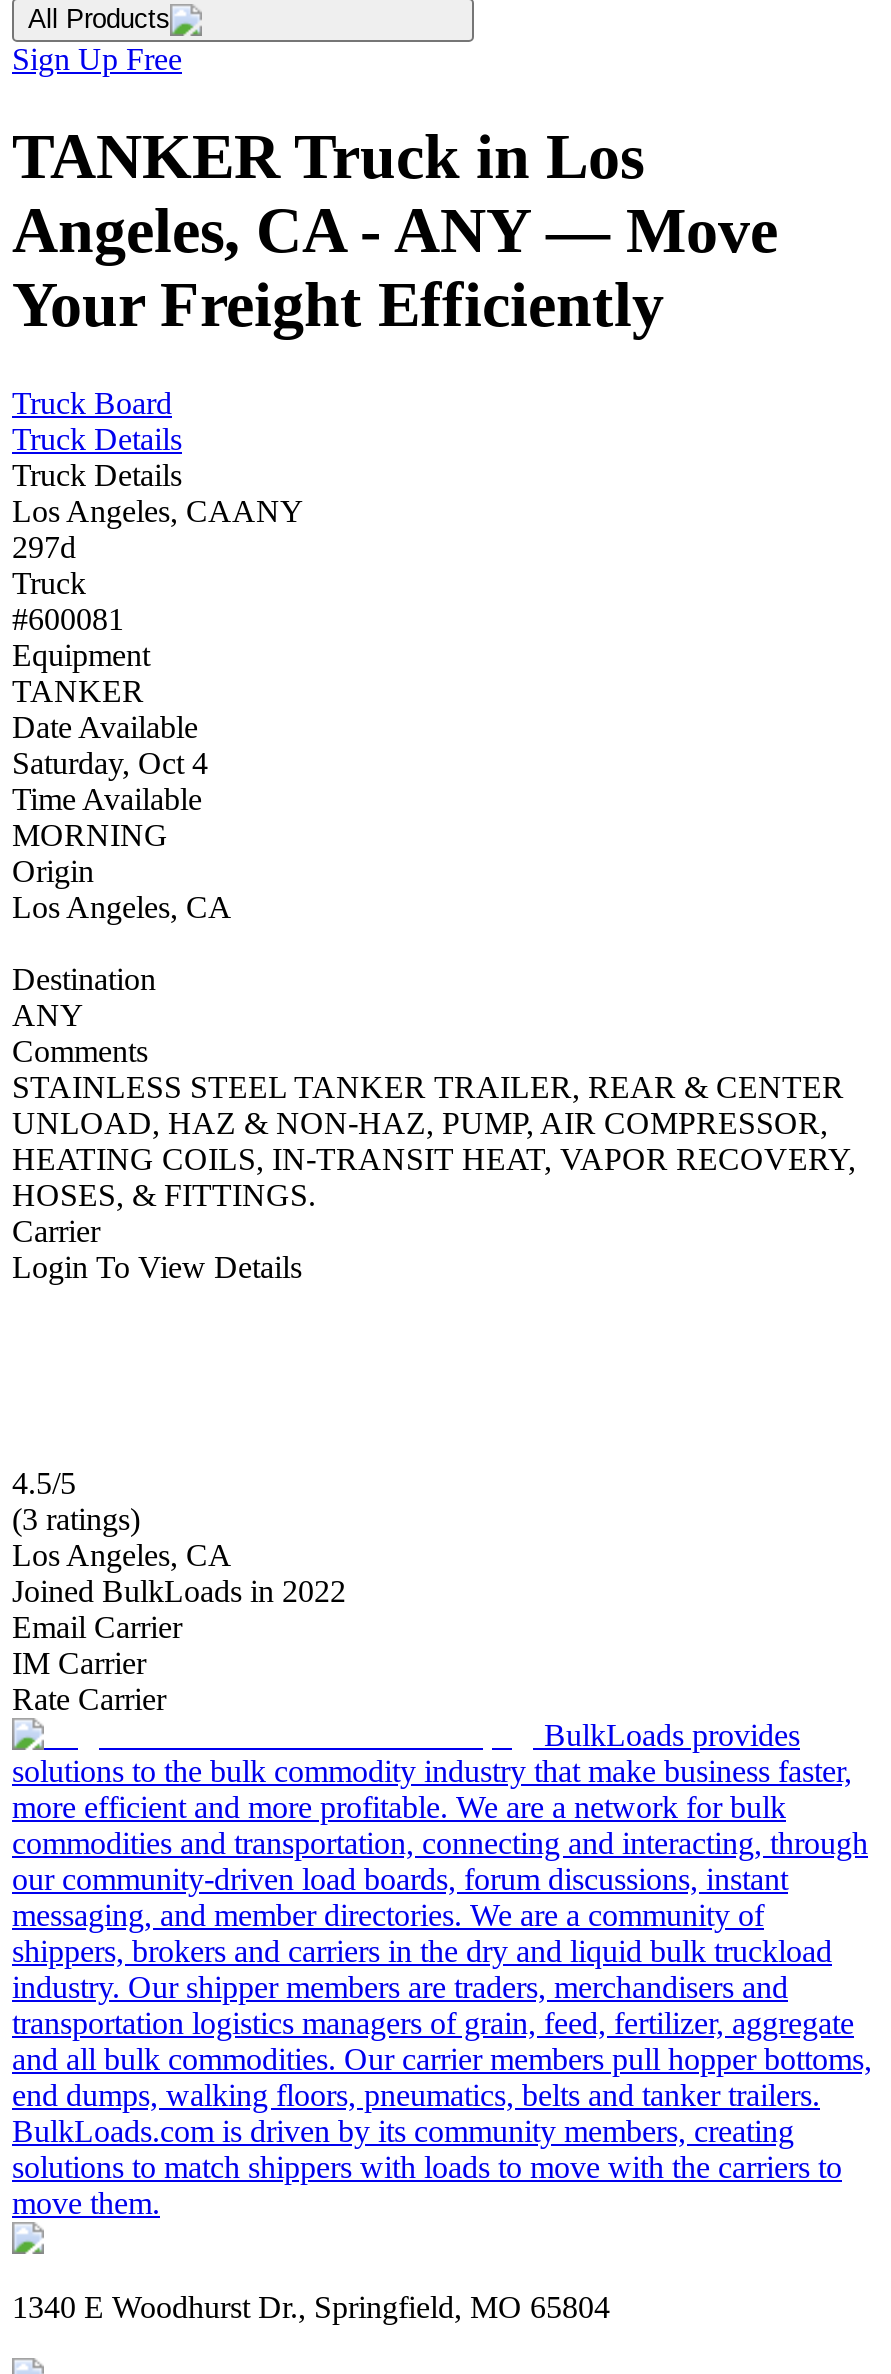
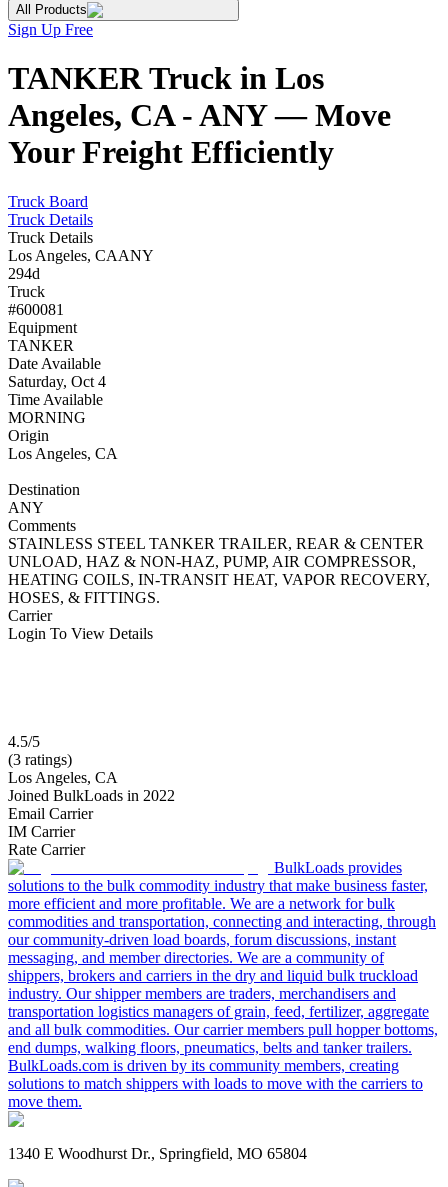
- 297d
+ 294d
